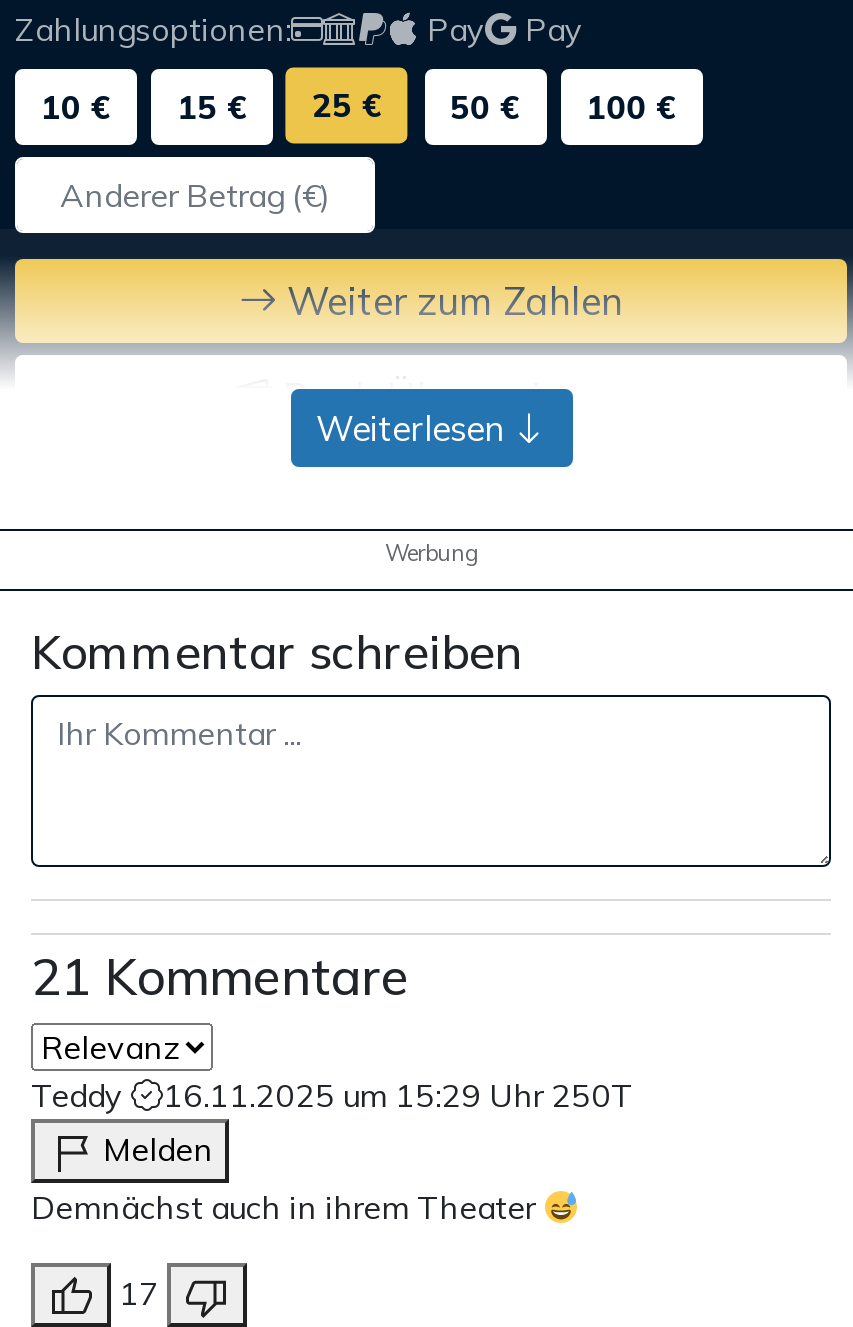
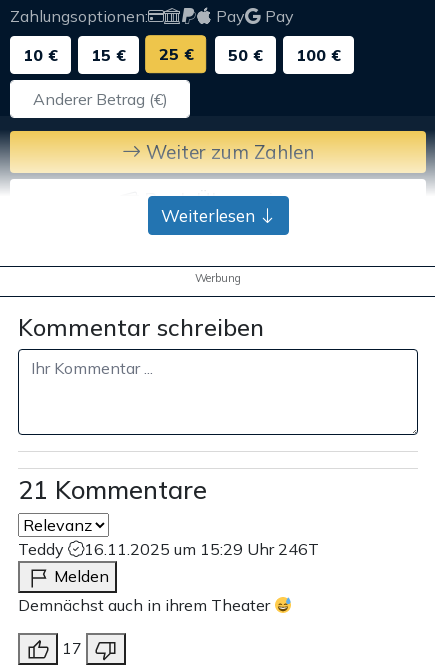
- Teddy 16.11.2025 um 15:29 Uhr 250T
+ Teddy 16.11.2025 um 15:29 Uhr 246T
